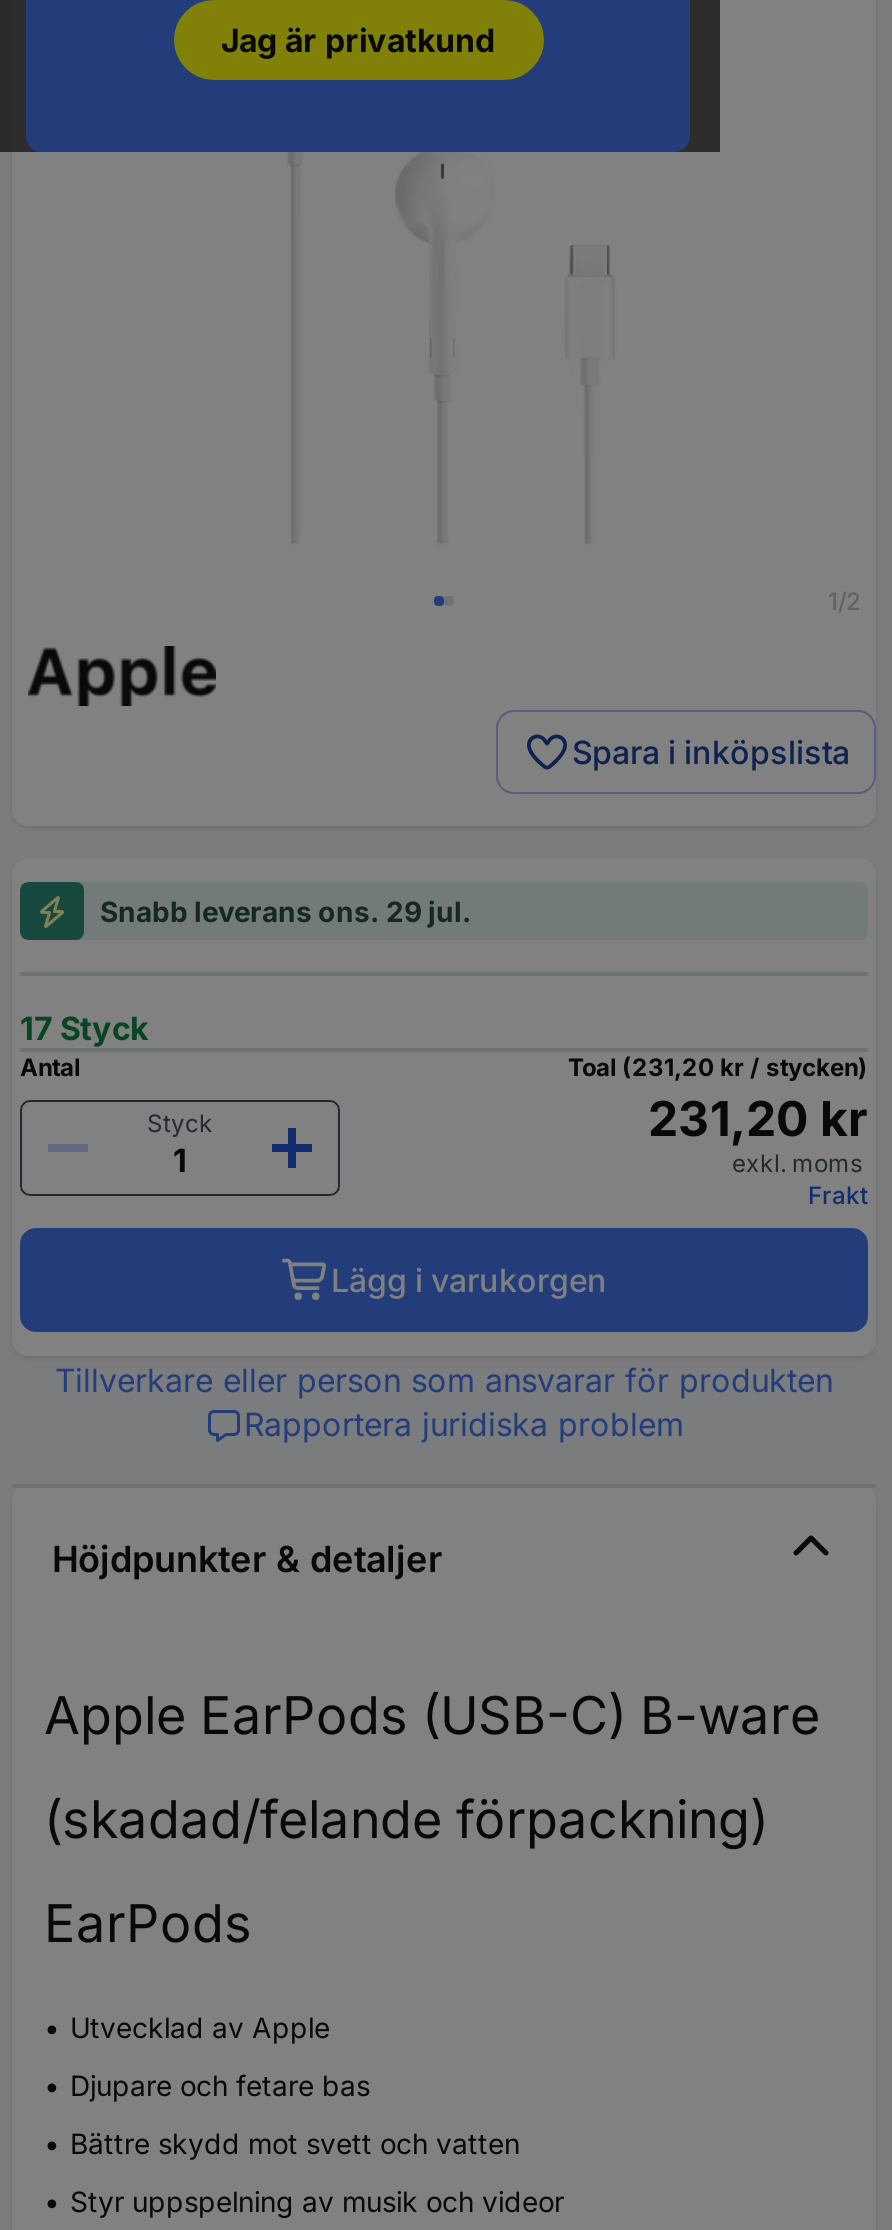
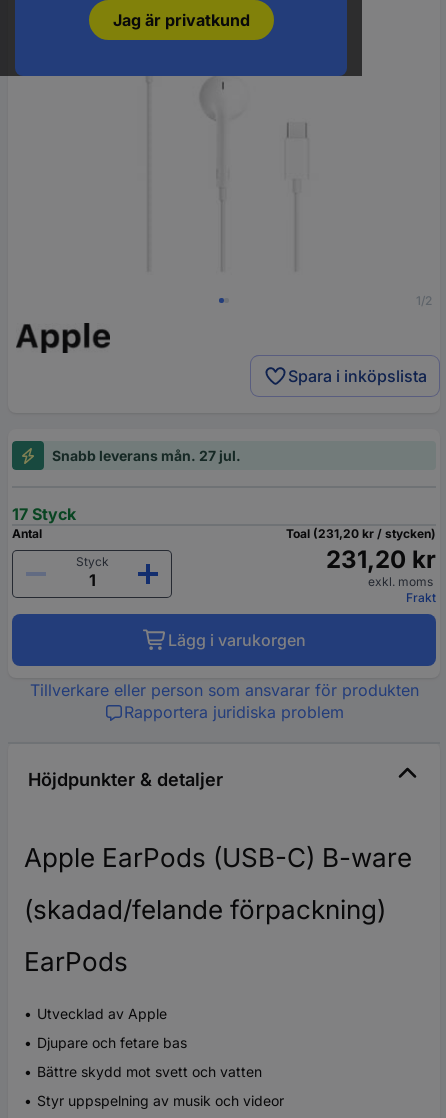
- Snabb leverans ons. 29 jul.
+ Snabb leverans mån. 27 jul.
